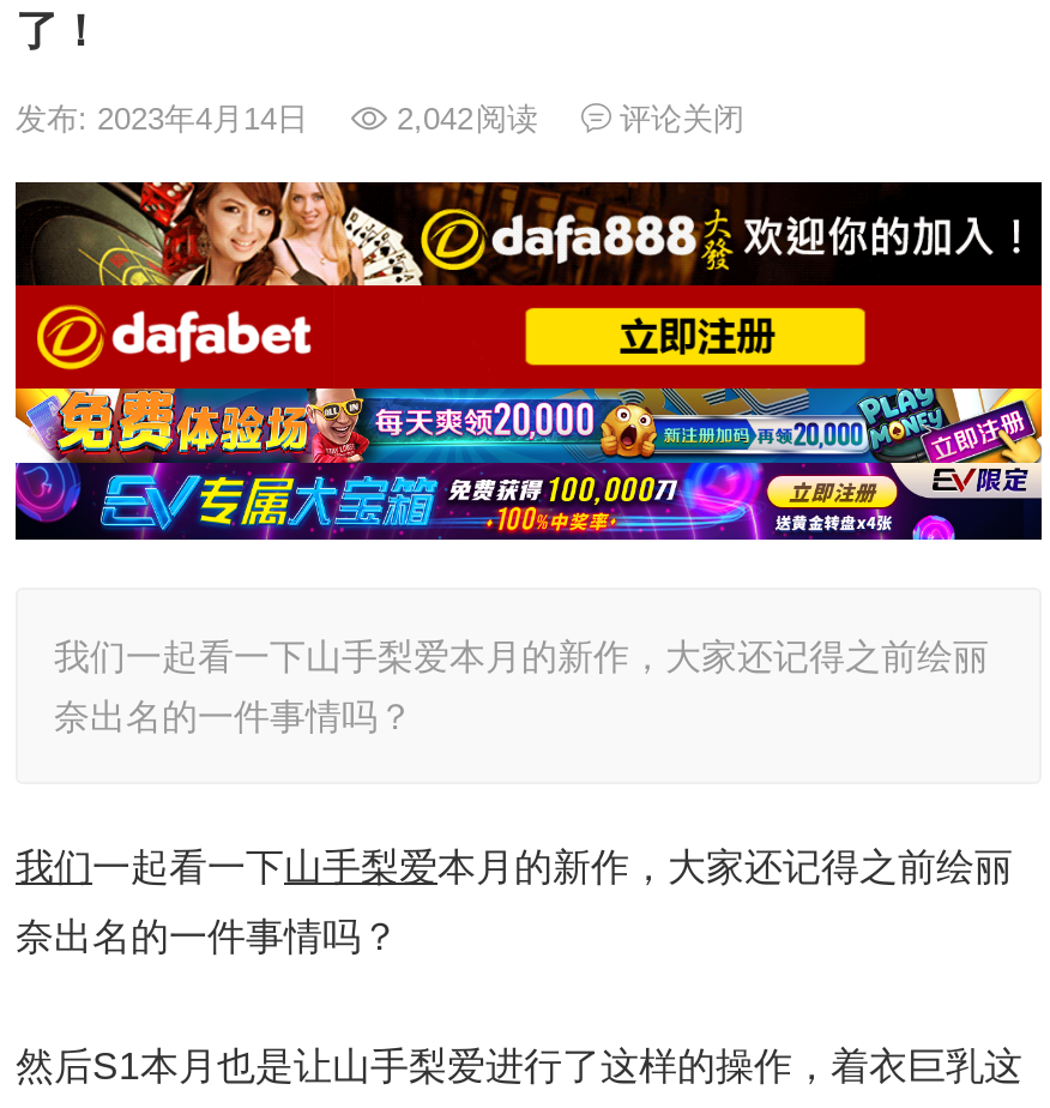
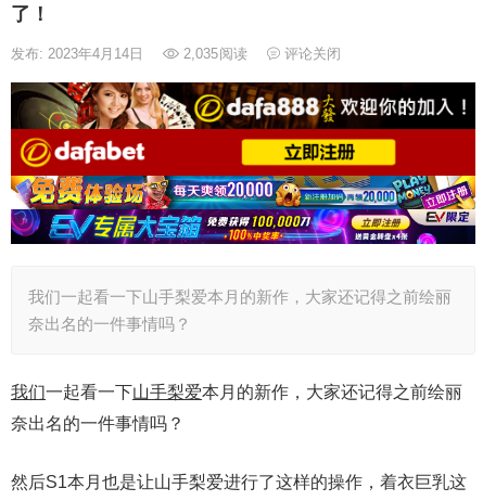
- 发布: 2023年4月14日 2,042阅读 评论关闭
+ 发布: 2023年4月14日 2,035阅读 评论关闭
